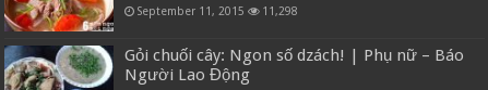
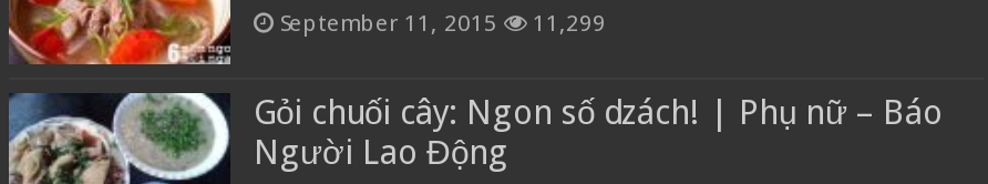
- September 11, 2015 11,298
+ September 11, 2015 11,299
